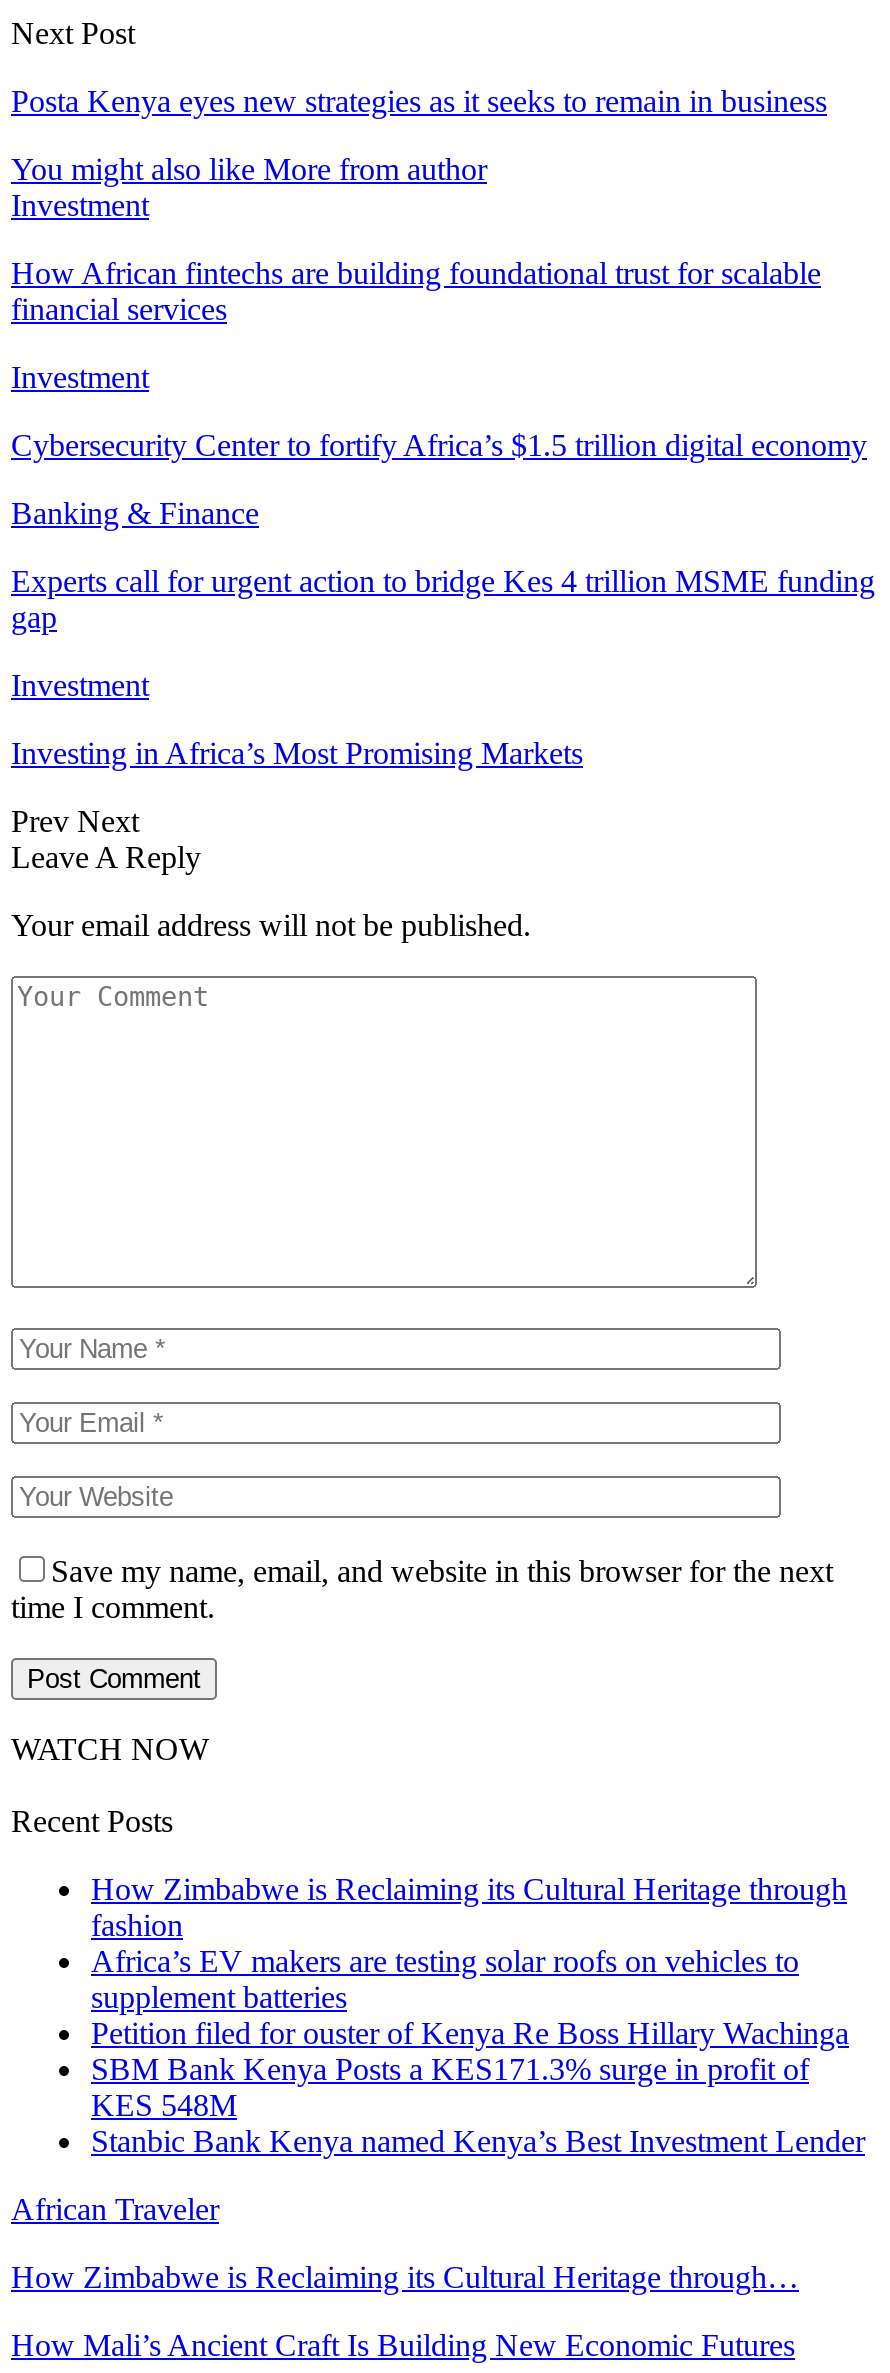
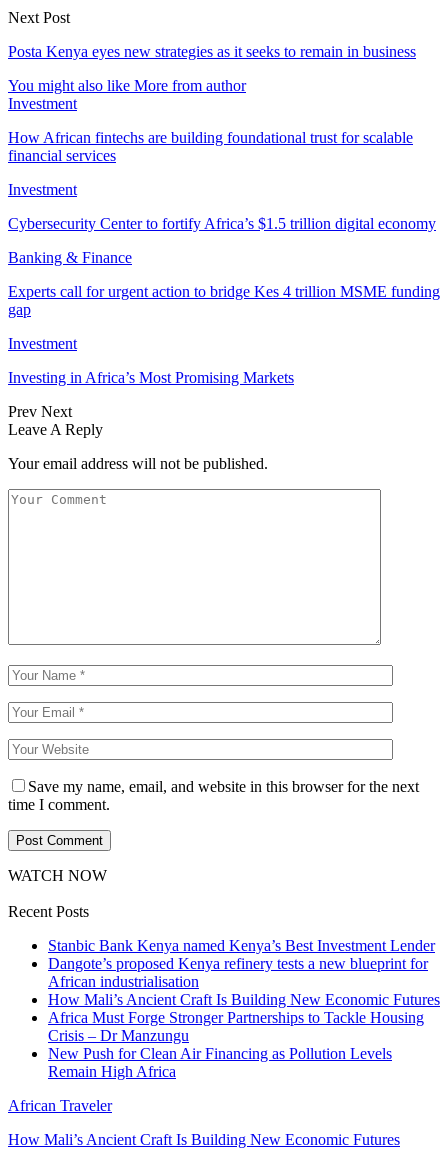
- How Zimbabwe is Reclaiming its Cultural Heritage through
- fashion
- Africa’s EV makers are testing solar roofs on vehicles to
- supplement batteries
- Petition filed for ouster of Kenya Re Boss Hillary Wachinga
- SBM Bank Kenya Posts a KES171.3% surge in profit of
- KES 548M

moved up: Stanbic Bank Kenya named Kenya’s Best Investment Lender

+ Dangote’s proposed Kenya refinery tests a new blueprint for
+ African industrialisation
+ How Mali’s Ancient Craft Is Building New Economic Futures
+ Africa Must Forge Stronger Partnerships to Tackle Housing
+ Crisis – Dr Manzungu
+ New Push for Clean Air Financing as Pollution Levels
+ Remain High Africa

- How Zimbabwe is Reclaiming its Cultural Heritage through…
